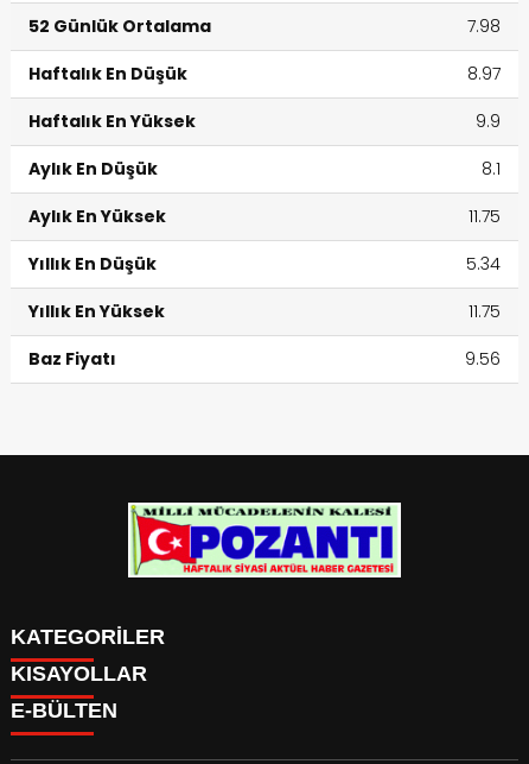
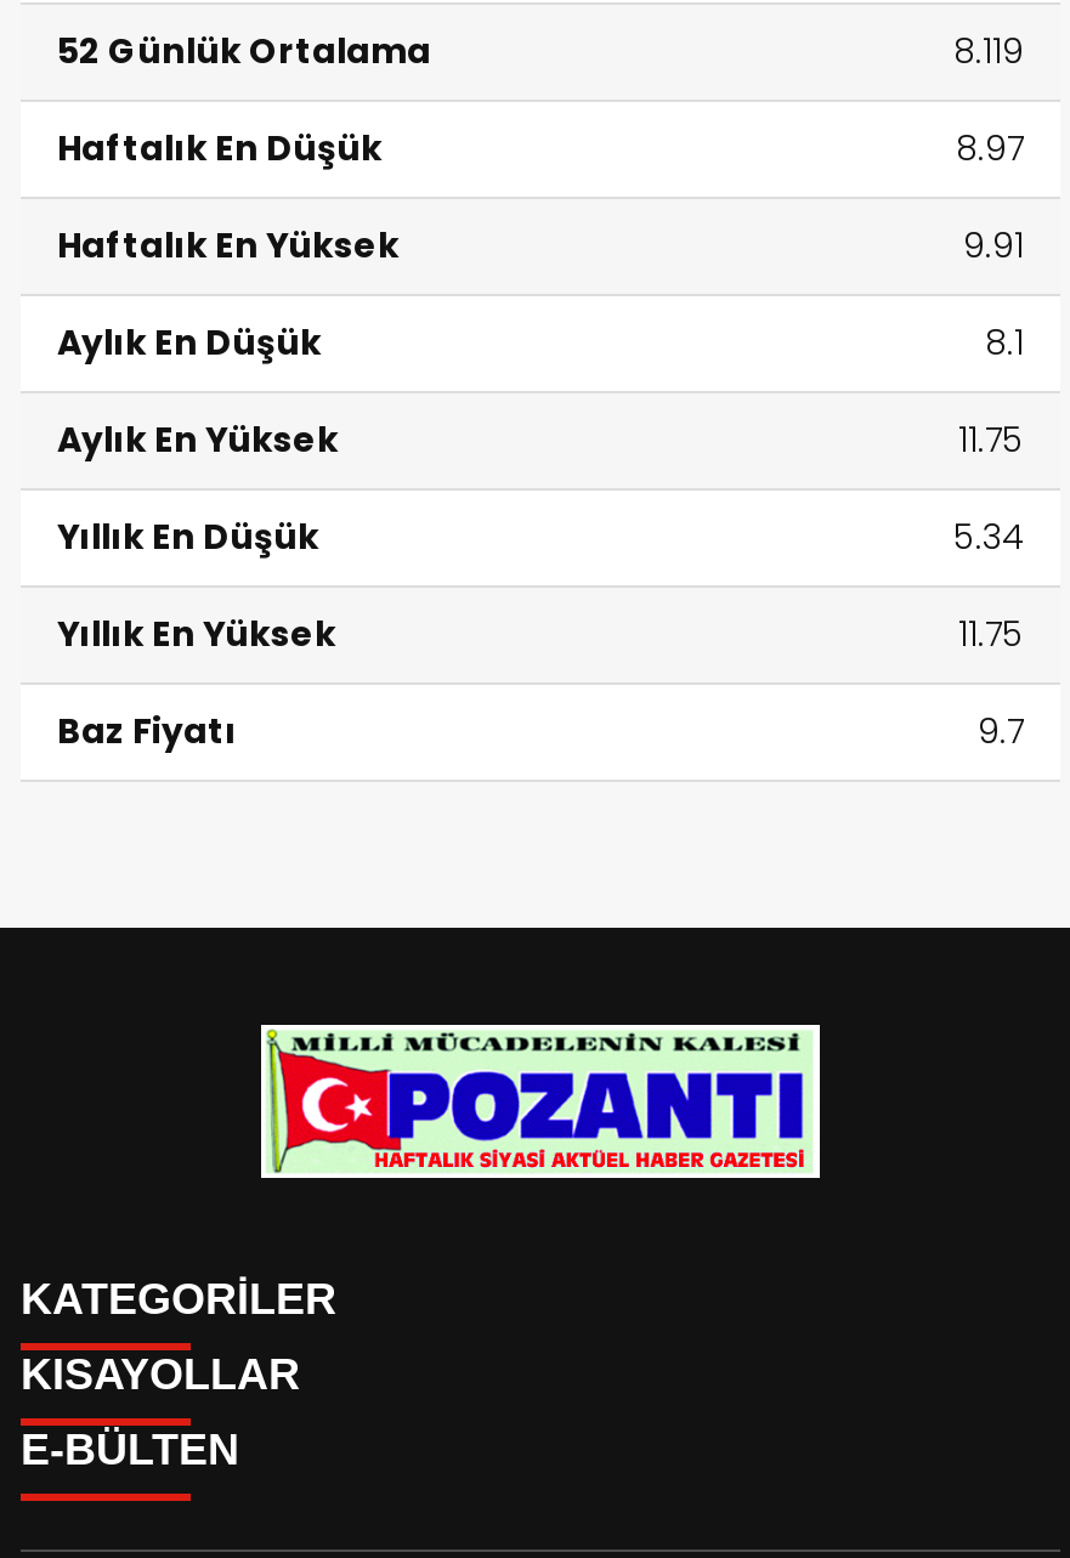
- 7.98
+ 8.119

- 9.9
+ 9.91

- 9.56
+ 9.7
